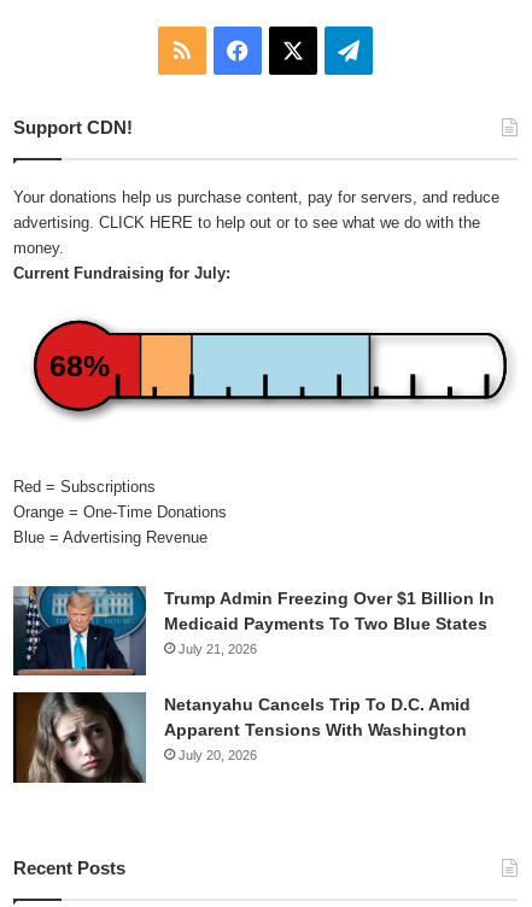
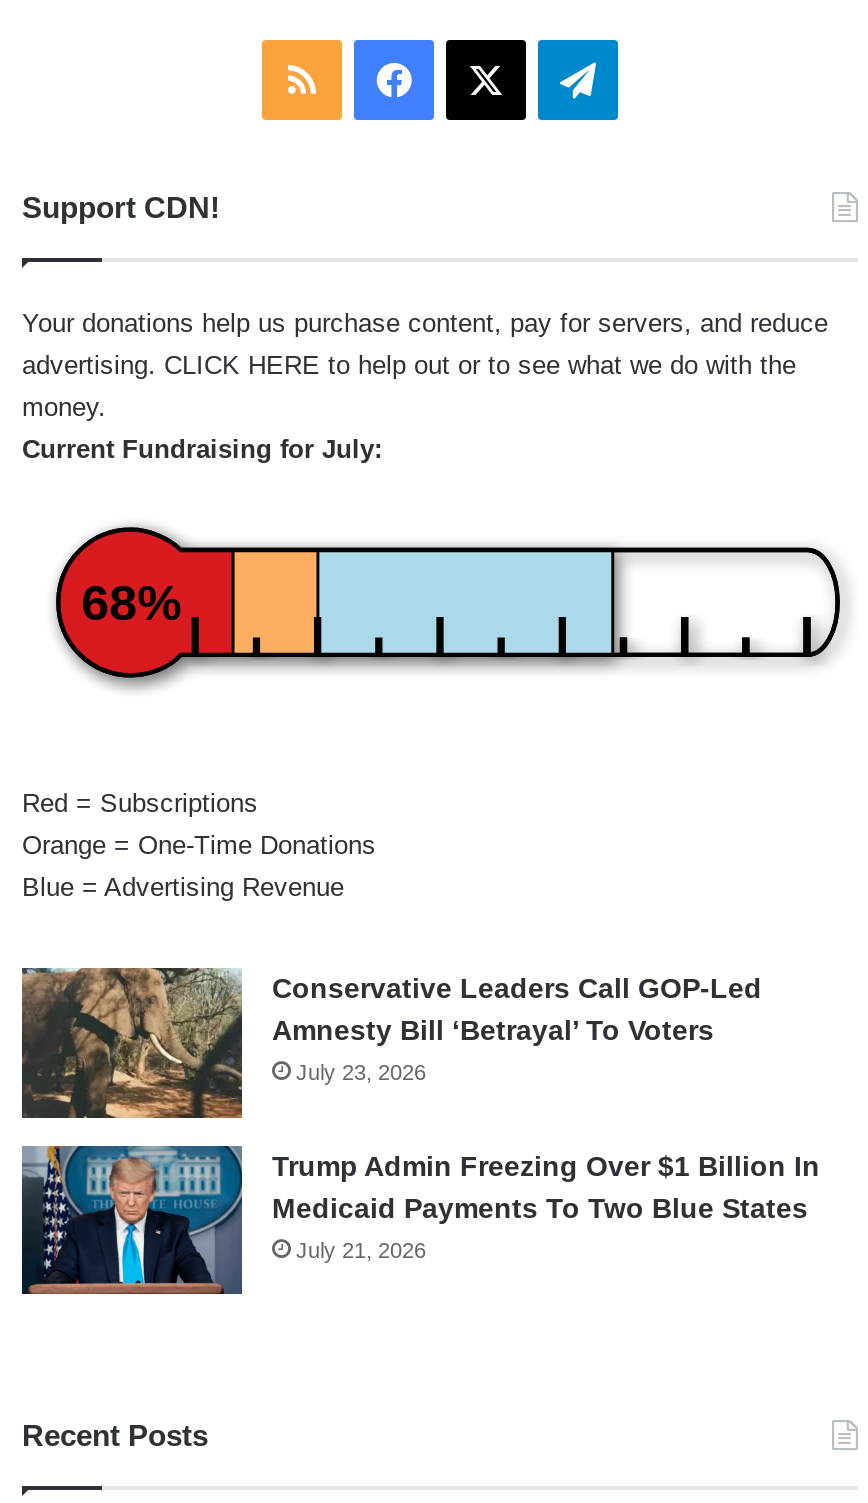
+ [image]
+ Conservative Leaders Call GOP-Led
+ Amnesty Bill ‘Betrayal’ To Voters
+ July 23, 2026

moved down: [image] | Trump Admin Freezing Over $1 Billion In | Medicaid Payments To Two Blue States | July 21, 2026

- [image]
- Netanyahu Cancels Trip To D.C. Amid
- Apparent Tensions With Washington
- July 20, 2026
